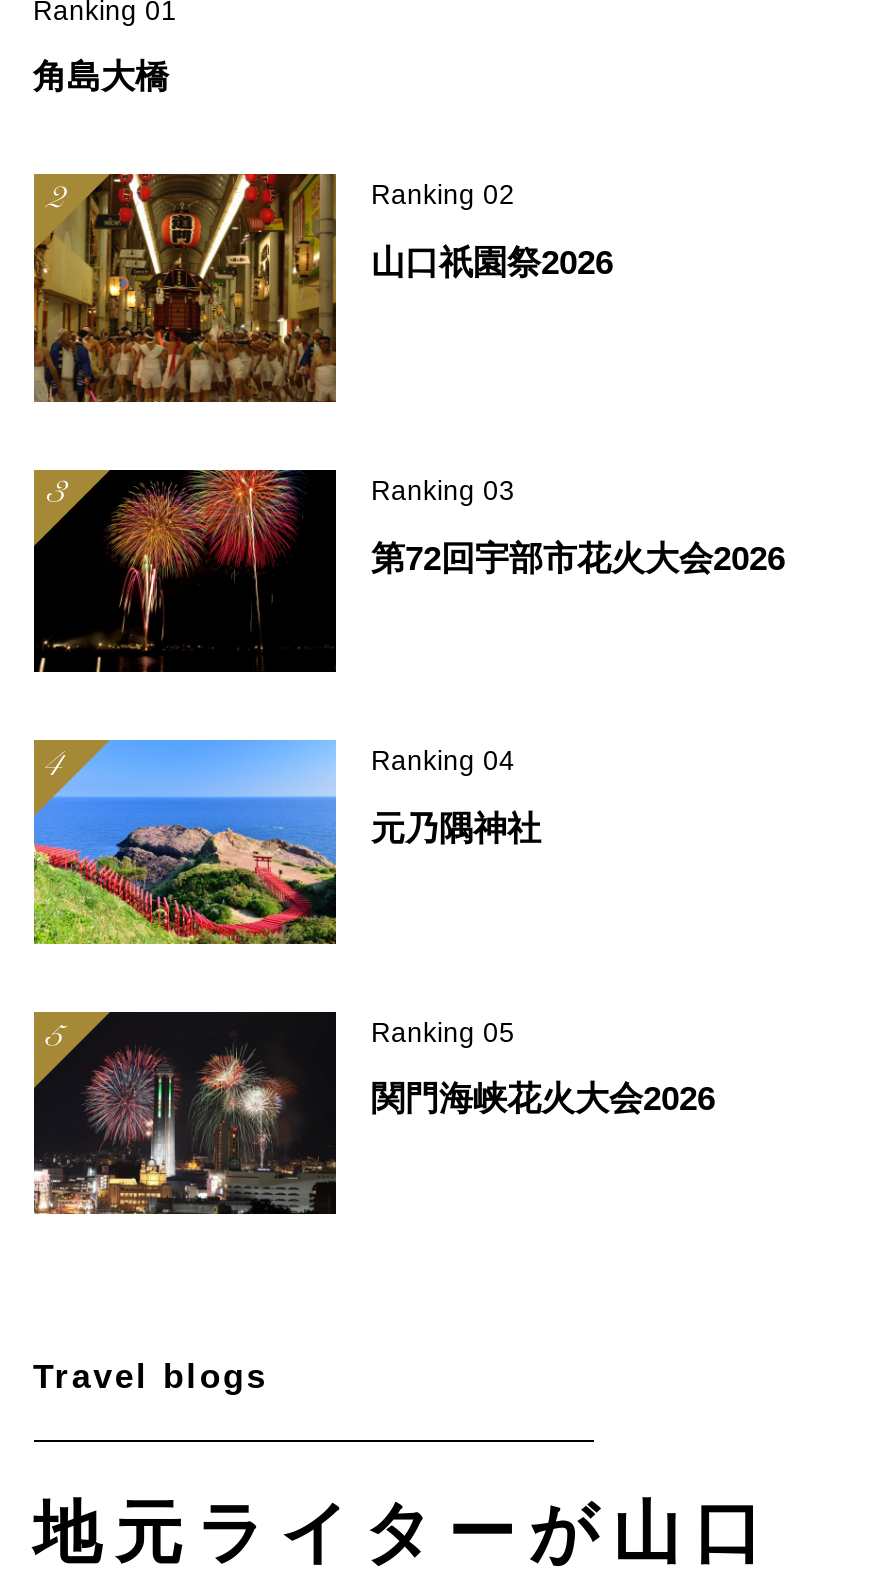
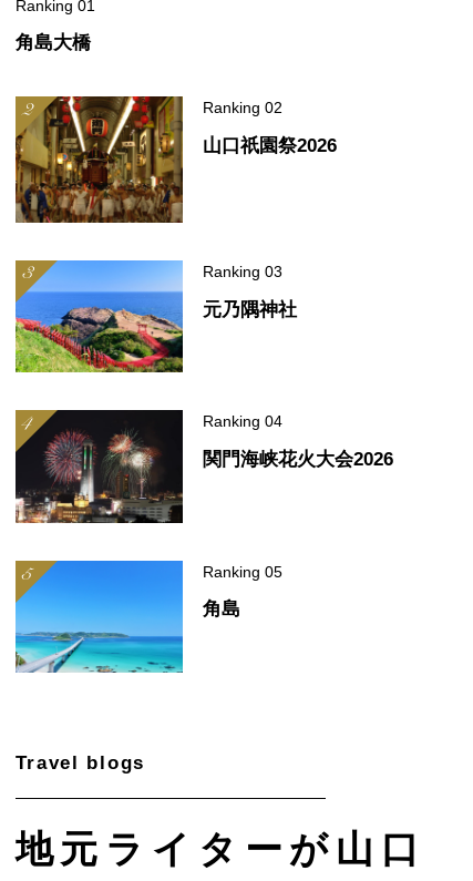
- [image]
- 第72回宇部市花火大会2026

moved up: [image] | 元乃隅神社 | 関門海峡花火大会2026

moved up: [image]

+ [image]
+ 角島
